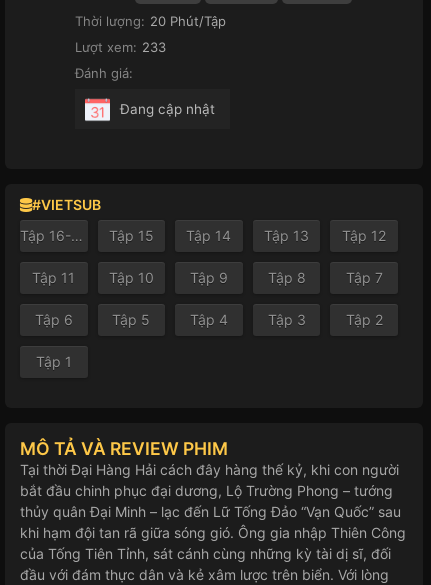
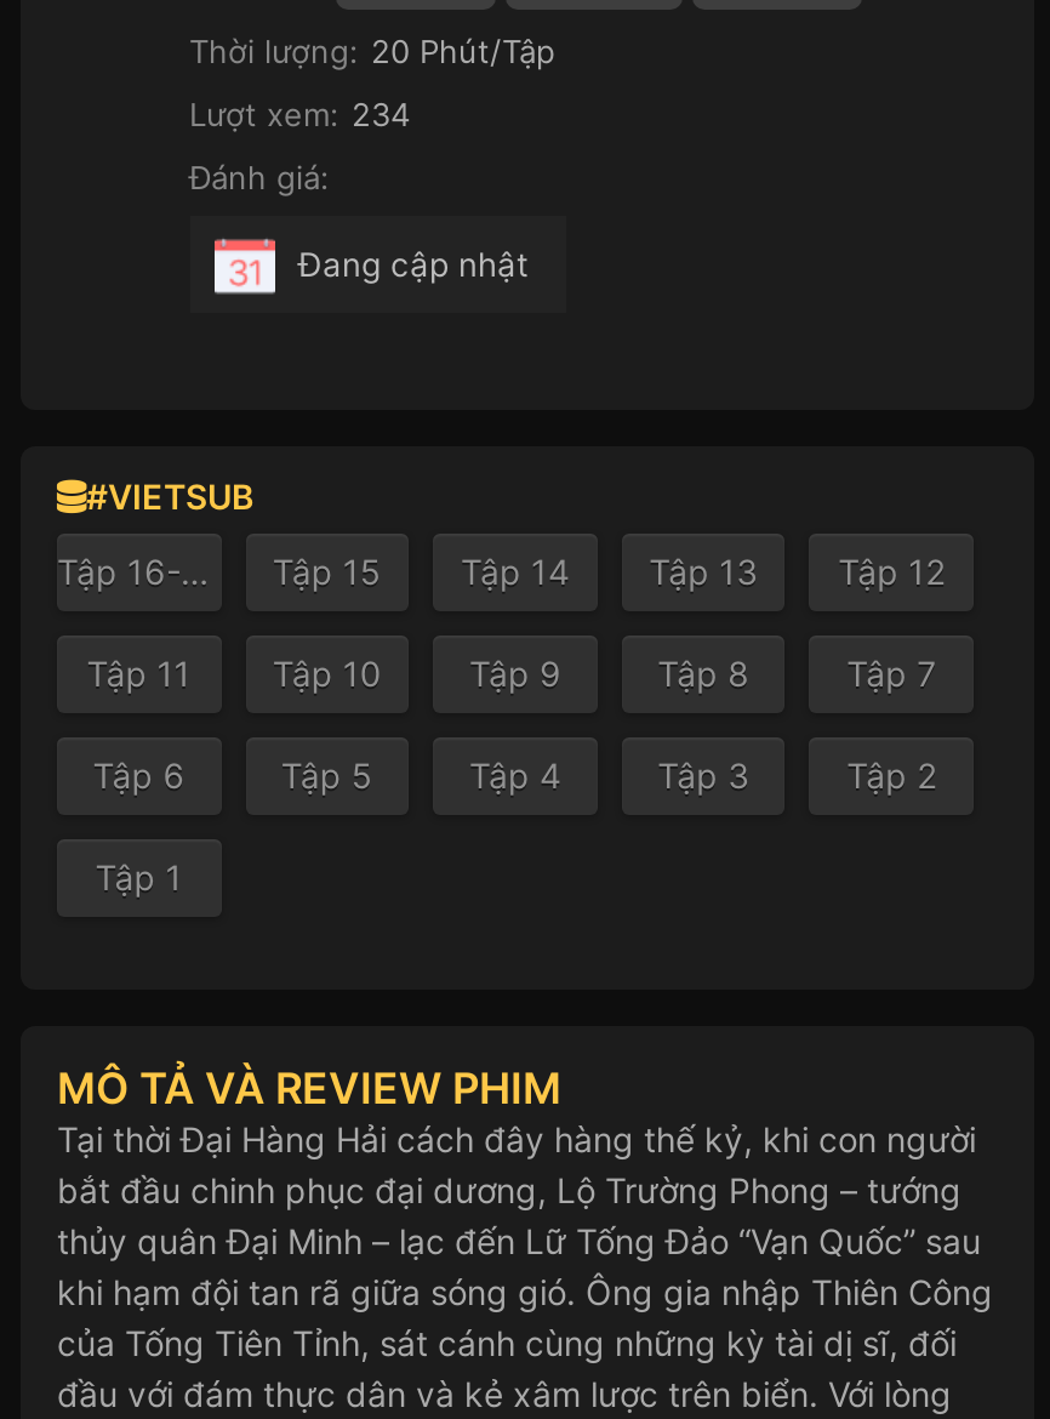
- Lượt xem: 233
+ Lượt xem: 234
